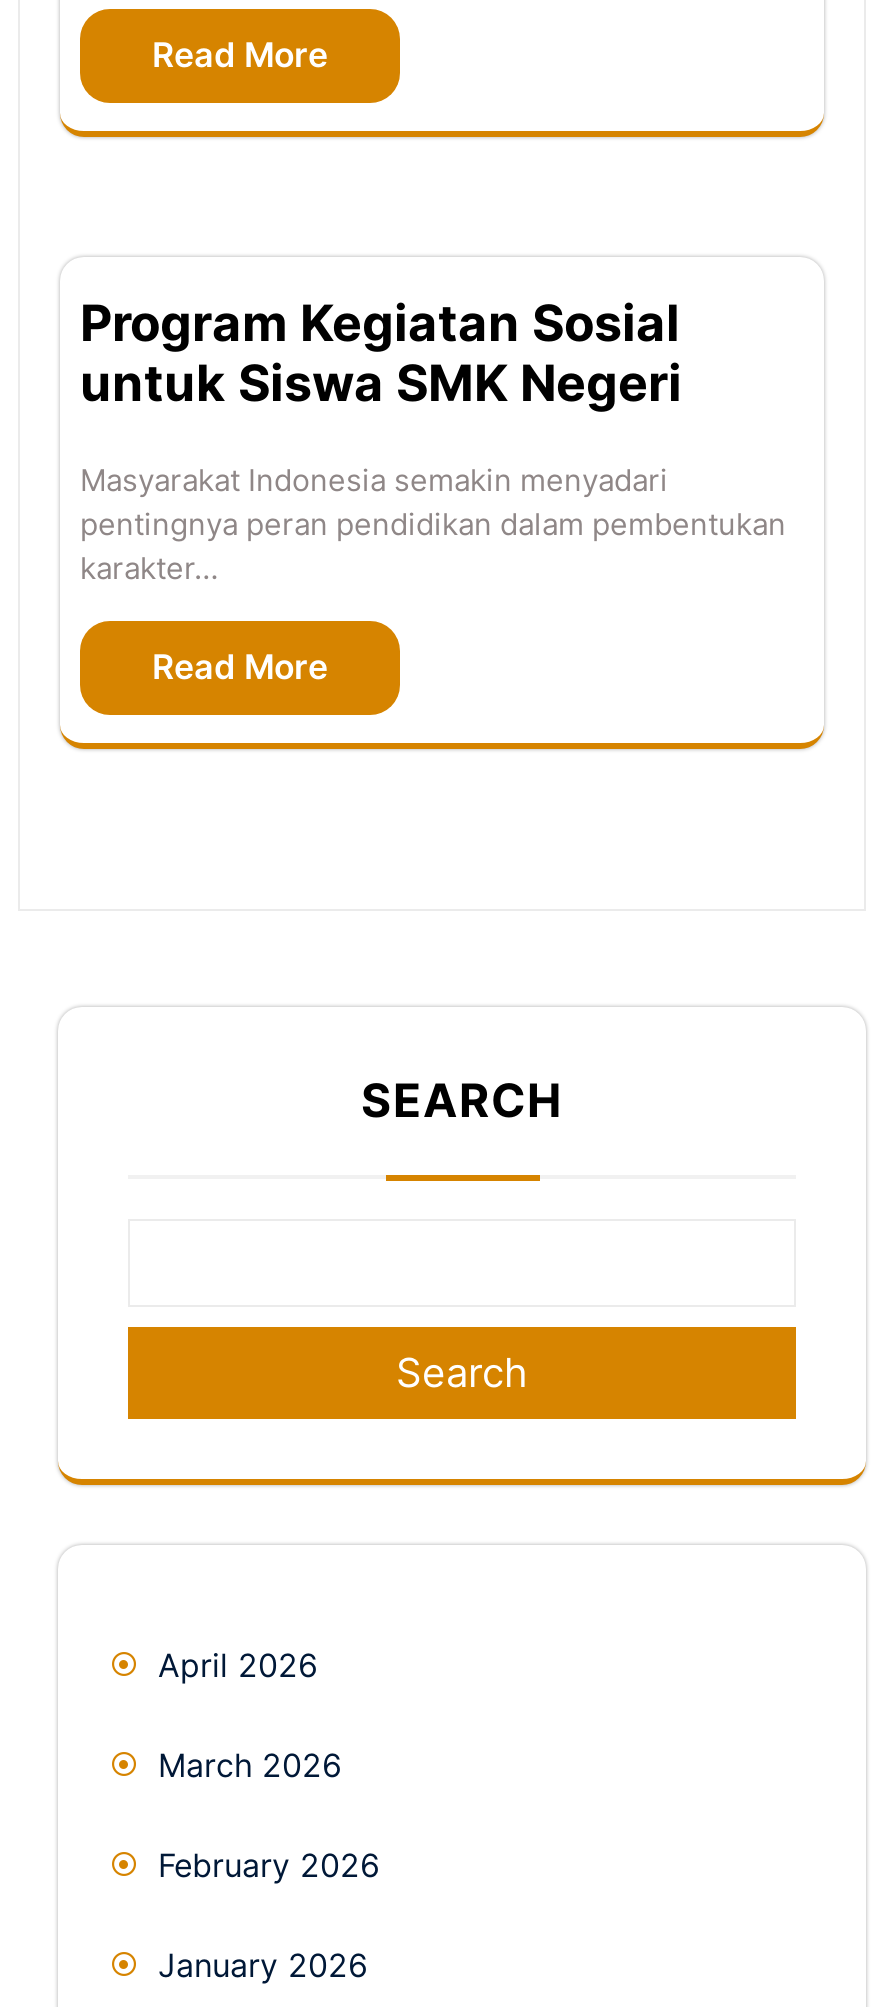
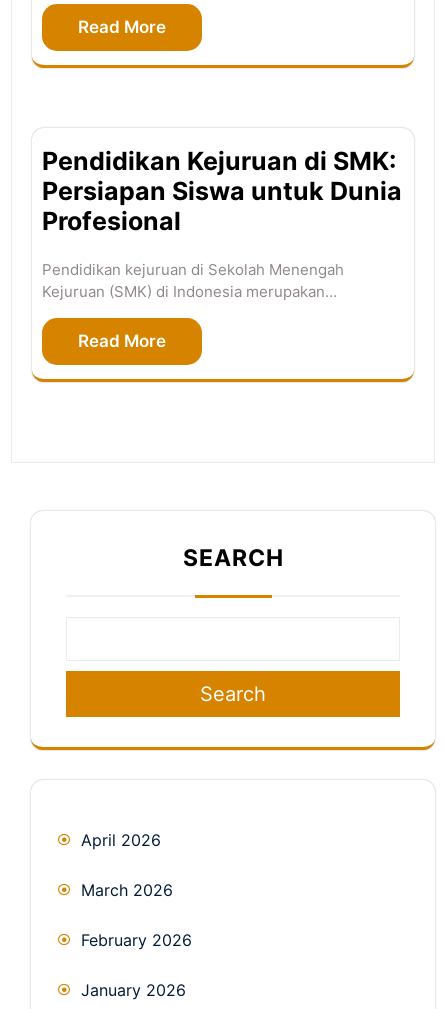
- Program Kegiatan Sosial
- untuk Siswa SMK Negeri
+ Pendidikan Kejuruan di SMK:
+ Persiapan Siswa untuk Dunia
+ Profesional

- Masyarakat Indonesia semakin menyadari
- pentingnya peran pendidikan dalam pembentukan
- karakter…
+ Pendidikan kejuruan di Sekolah Menengah
+ Kejuruan (SMK) di Indonesia merupakan…
